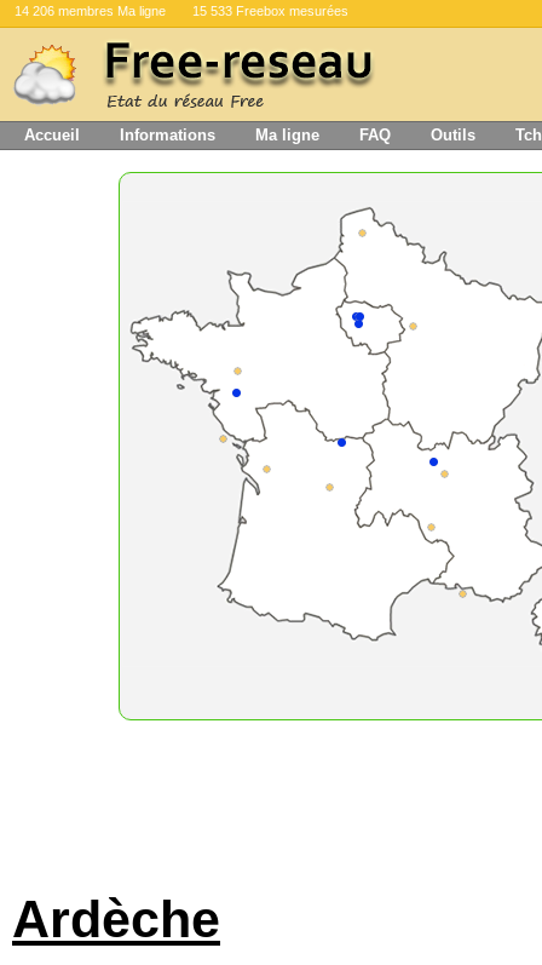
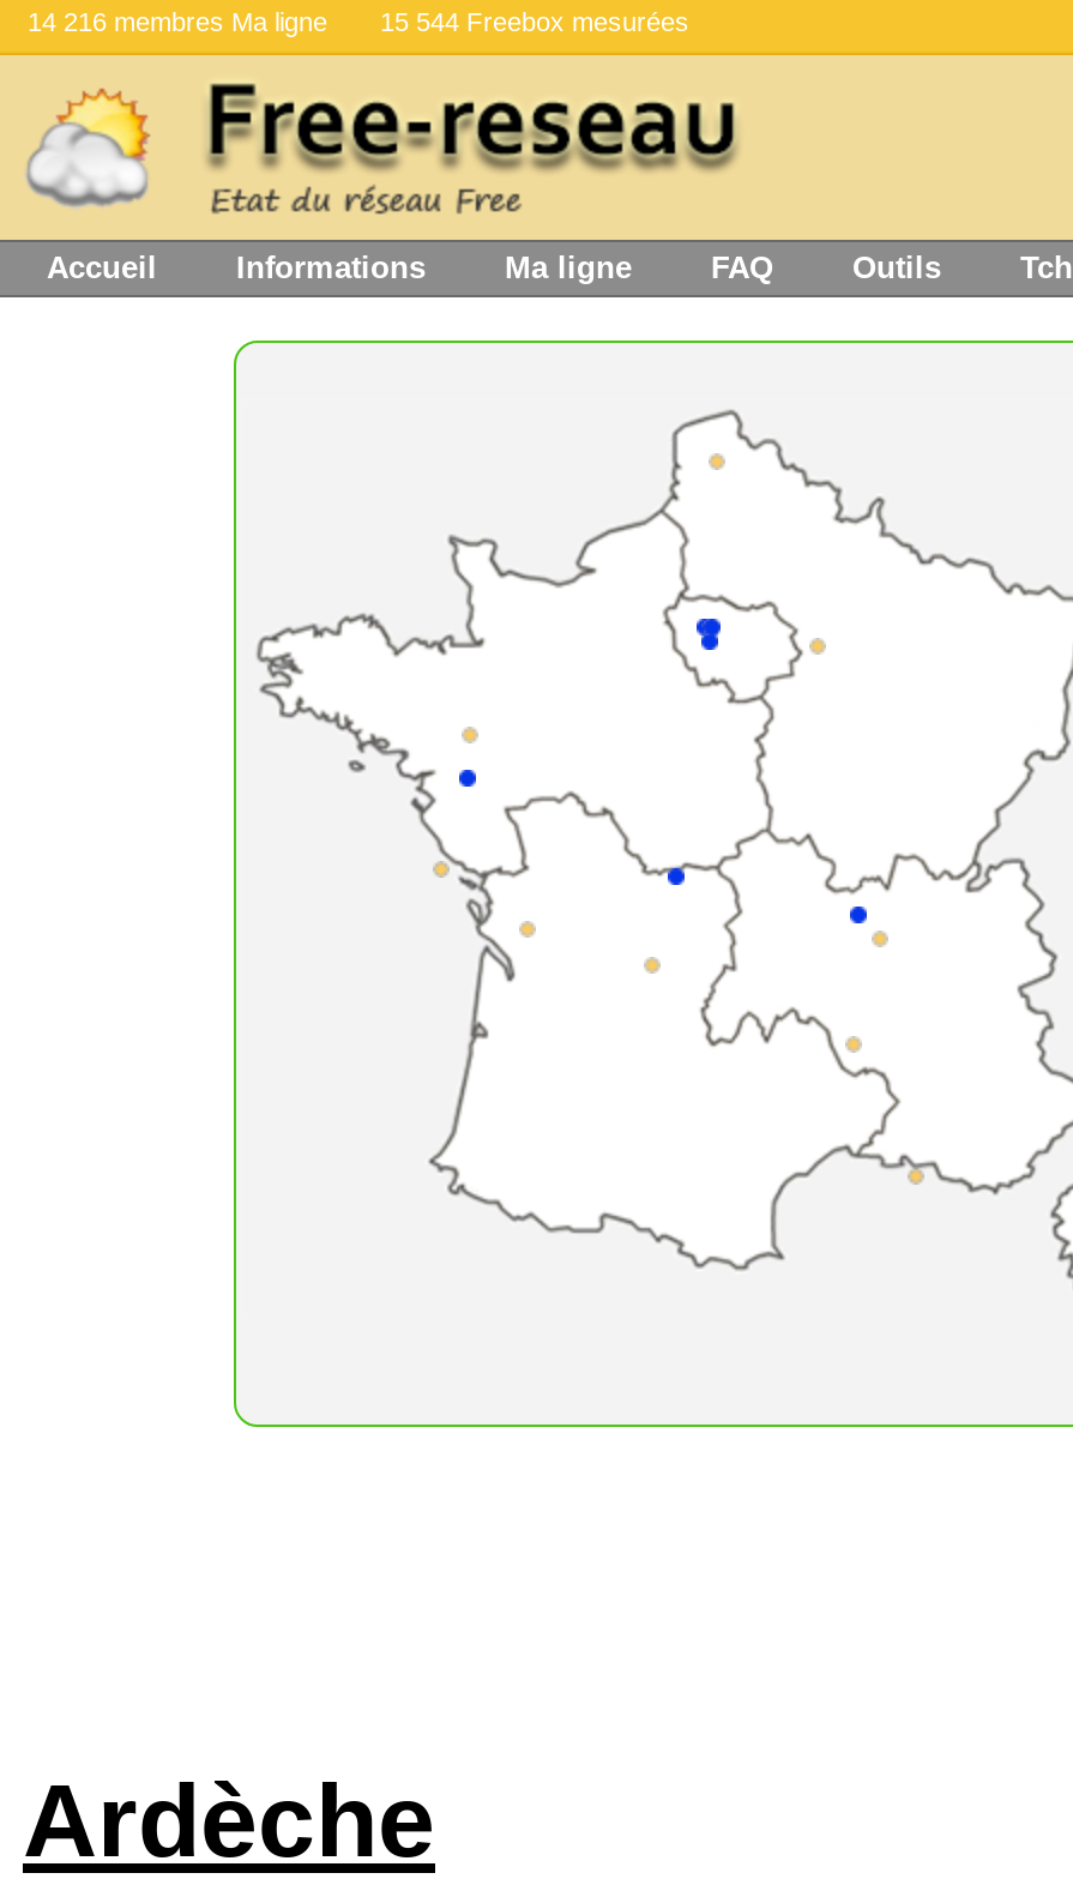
- 14 206 membres Ma ligne
- 15 533 Freebox mesurées
+ 14 216 membres Ma ligne
+ 15 544 Freebox mesurées
